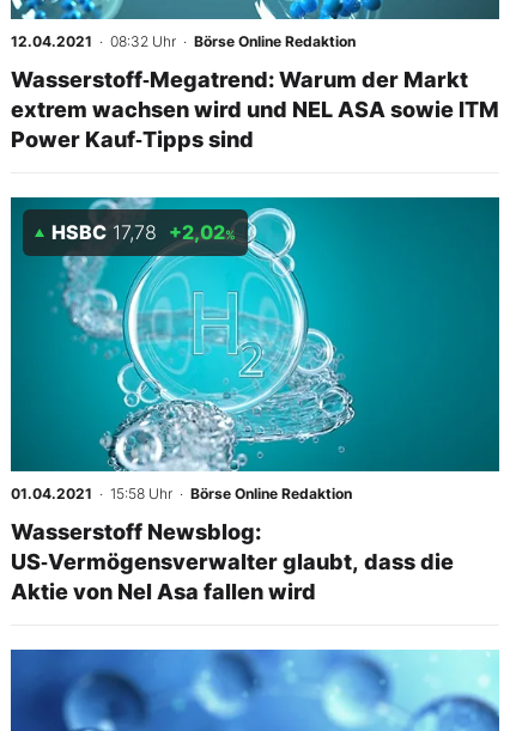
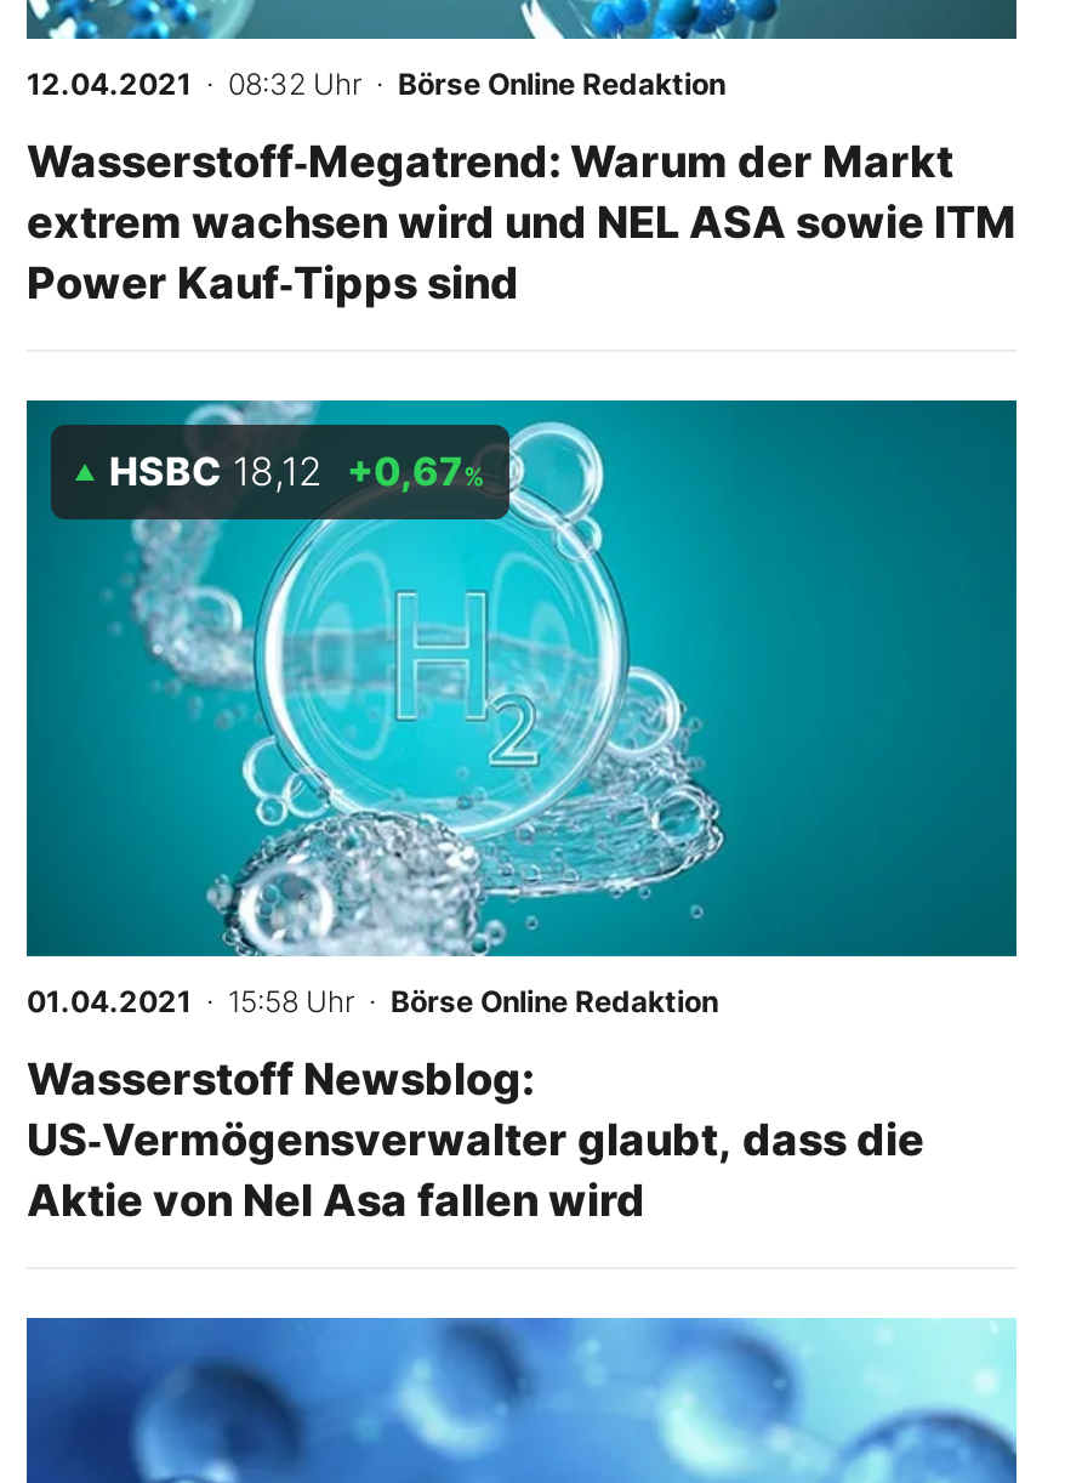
- HSBC 17,78 +2,02%
+ HSBC 18,12 +0,67%
